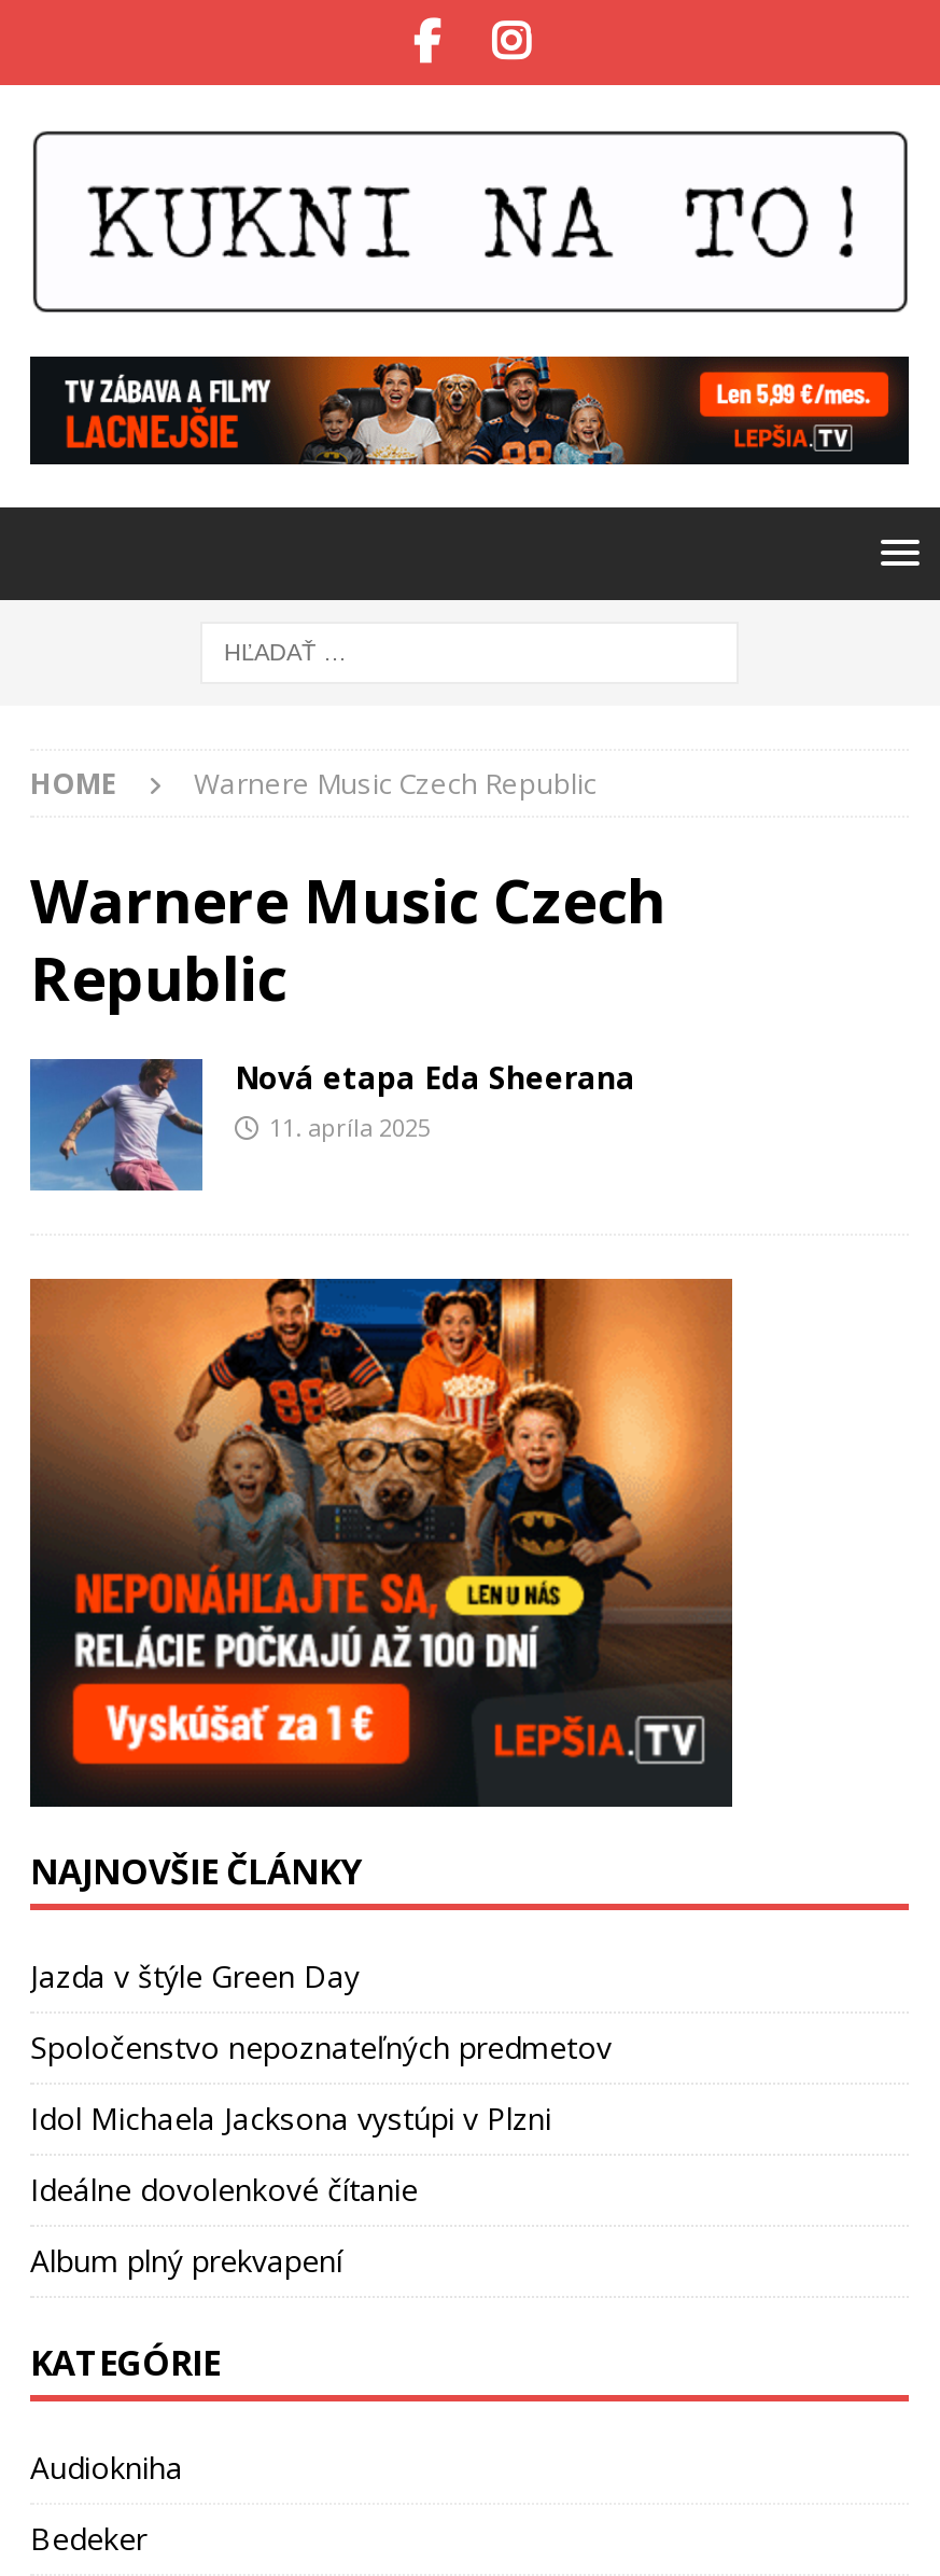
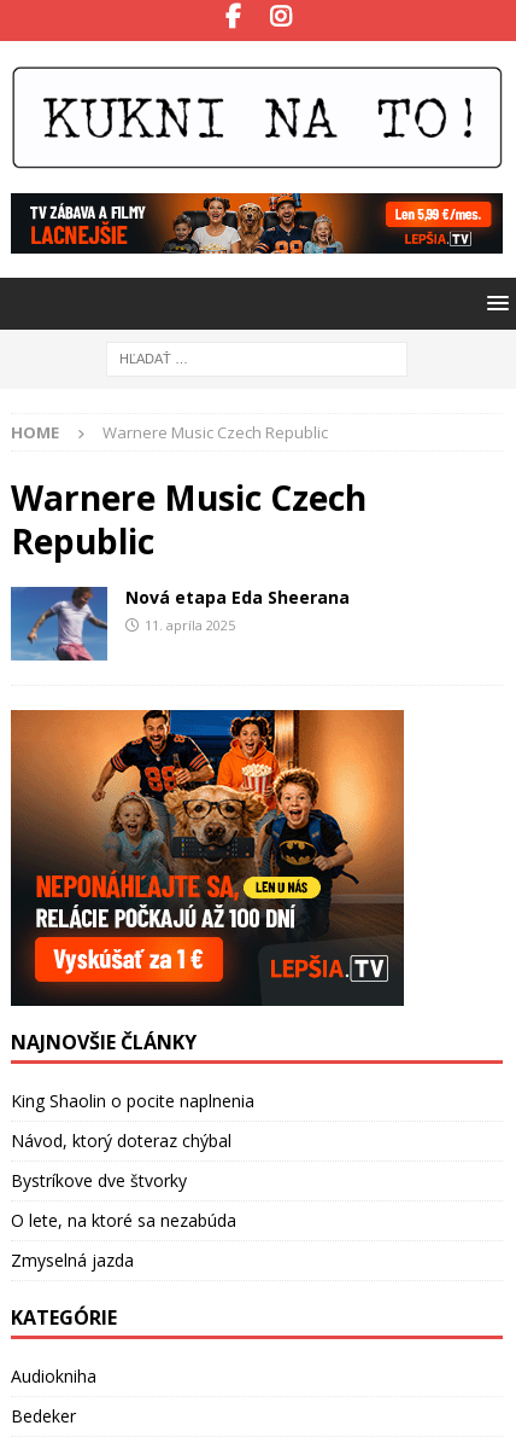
- Jazda v štýle Green Day
+ King Shaolin o pocite naplnenia

- Spoločenstvo nepoznateľných predmetov
+ Návod, ktorý doteraz chýbal

- Idol Michaela Jacksona vystúpi v Plzni
+ Bystríkove dve štvorky

- Ideálne dovolenkové čítanie
+ O lete, na ktoré sa nezabúda

- Album plný prekvapení
+ Zmyselná jazda
